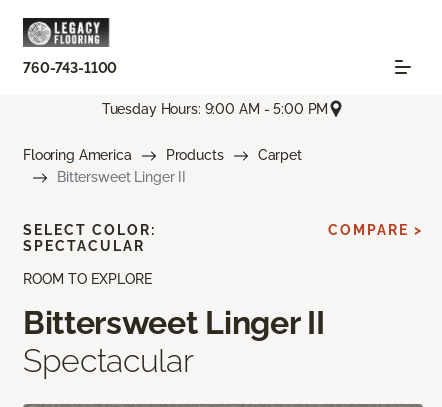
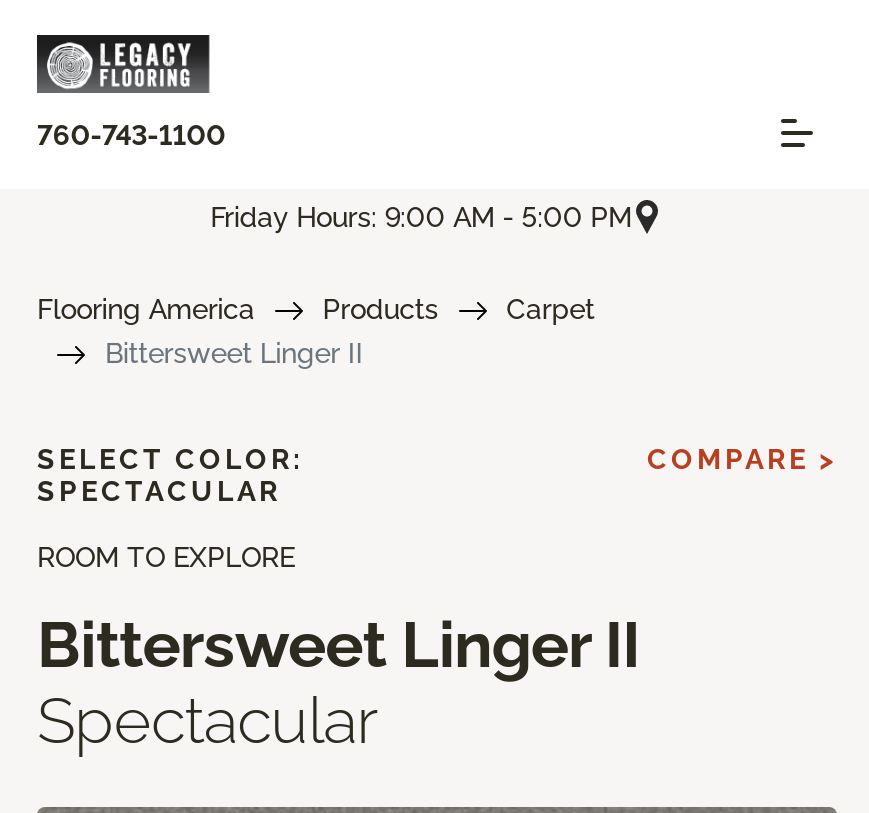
- Tuesday Hours: 9:00 AM - 5:00 PM
+ Friday Hours: 9:00 AM - 5:00 PM
